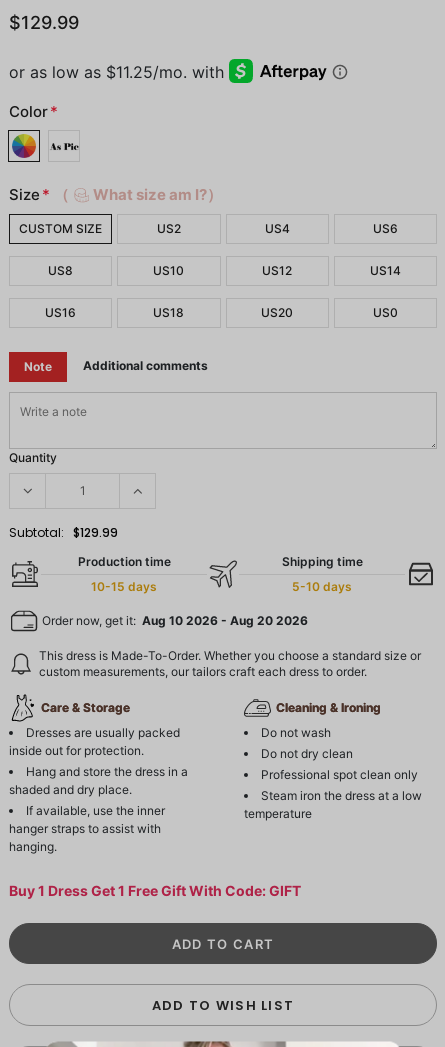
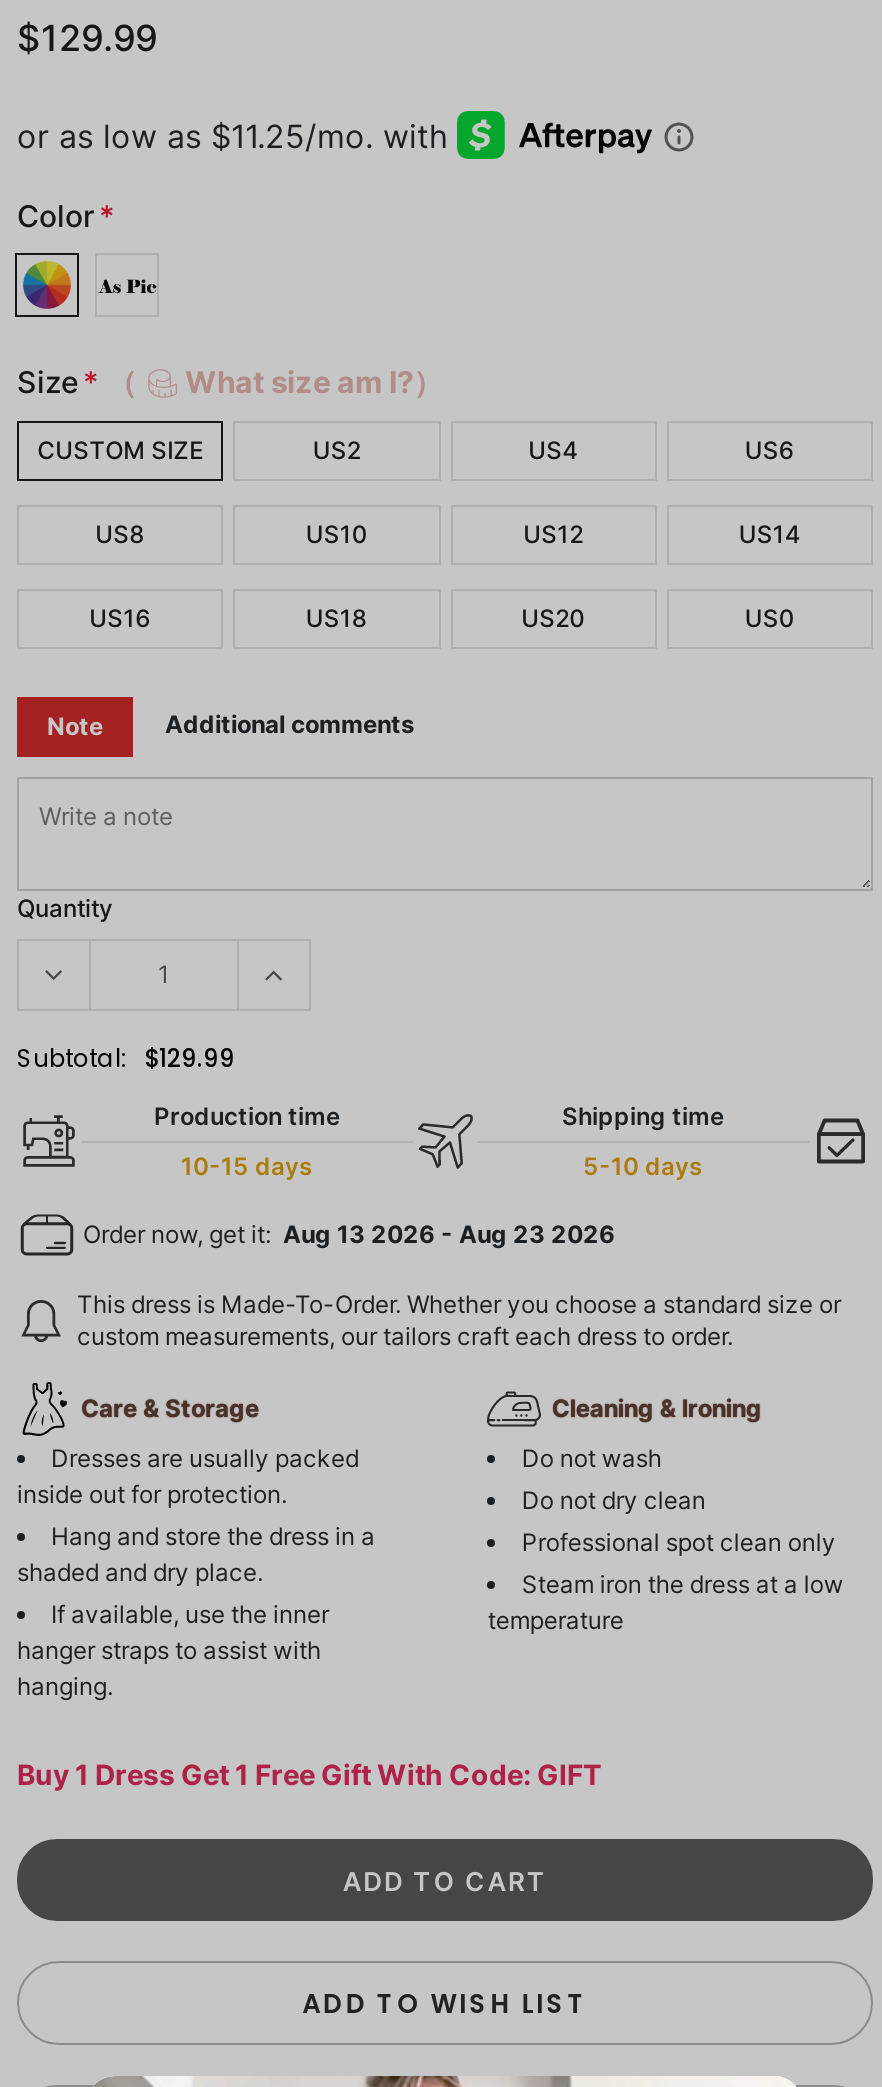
- Order now, get it: Aug 10 2026 - Aug 20 2026
+ Order now, get it: Aug 13 2026 - Aug 23 2026
